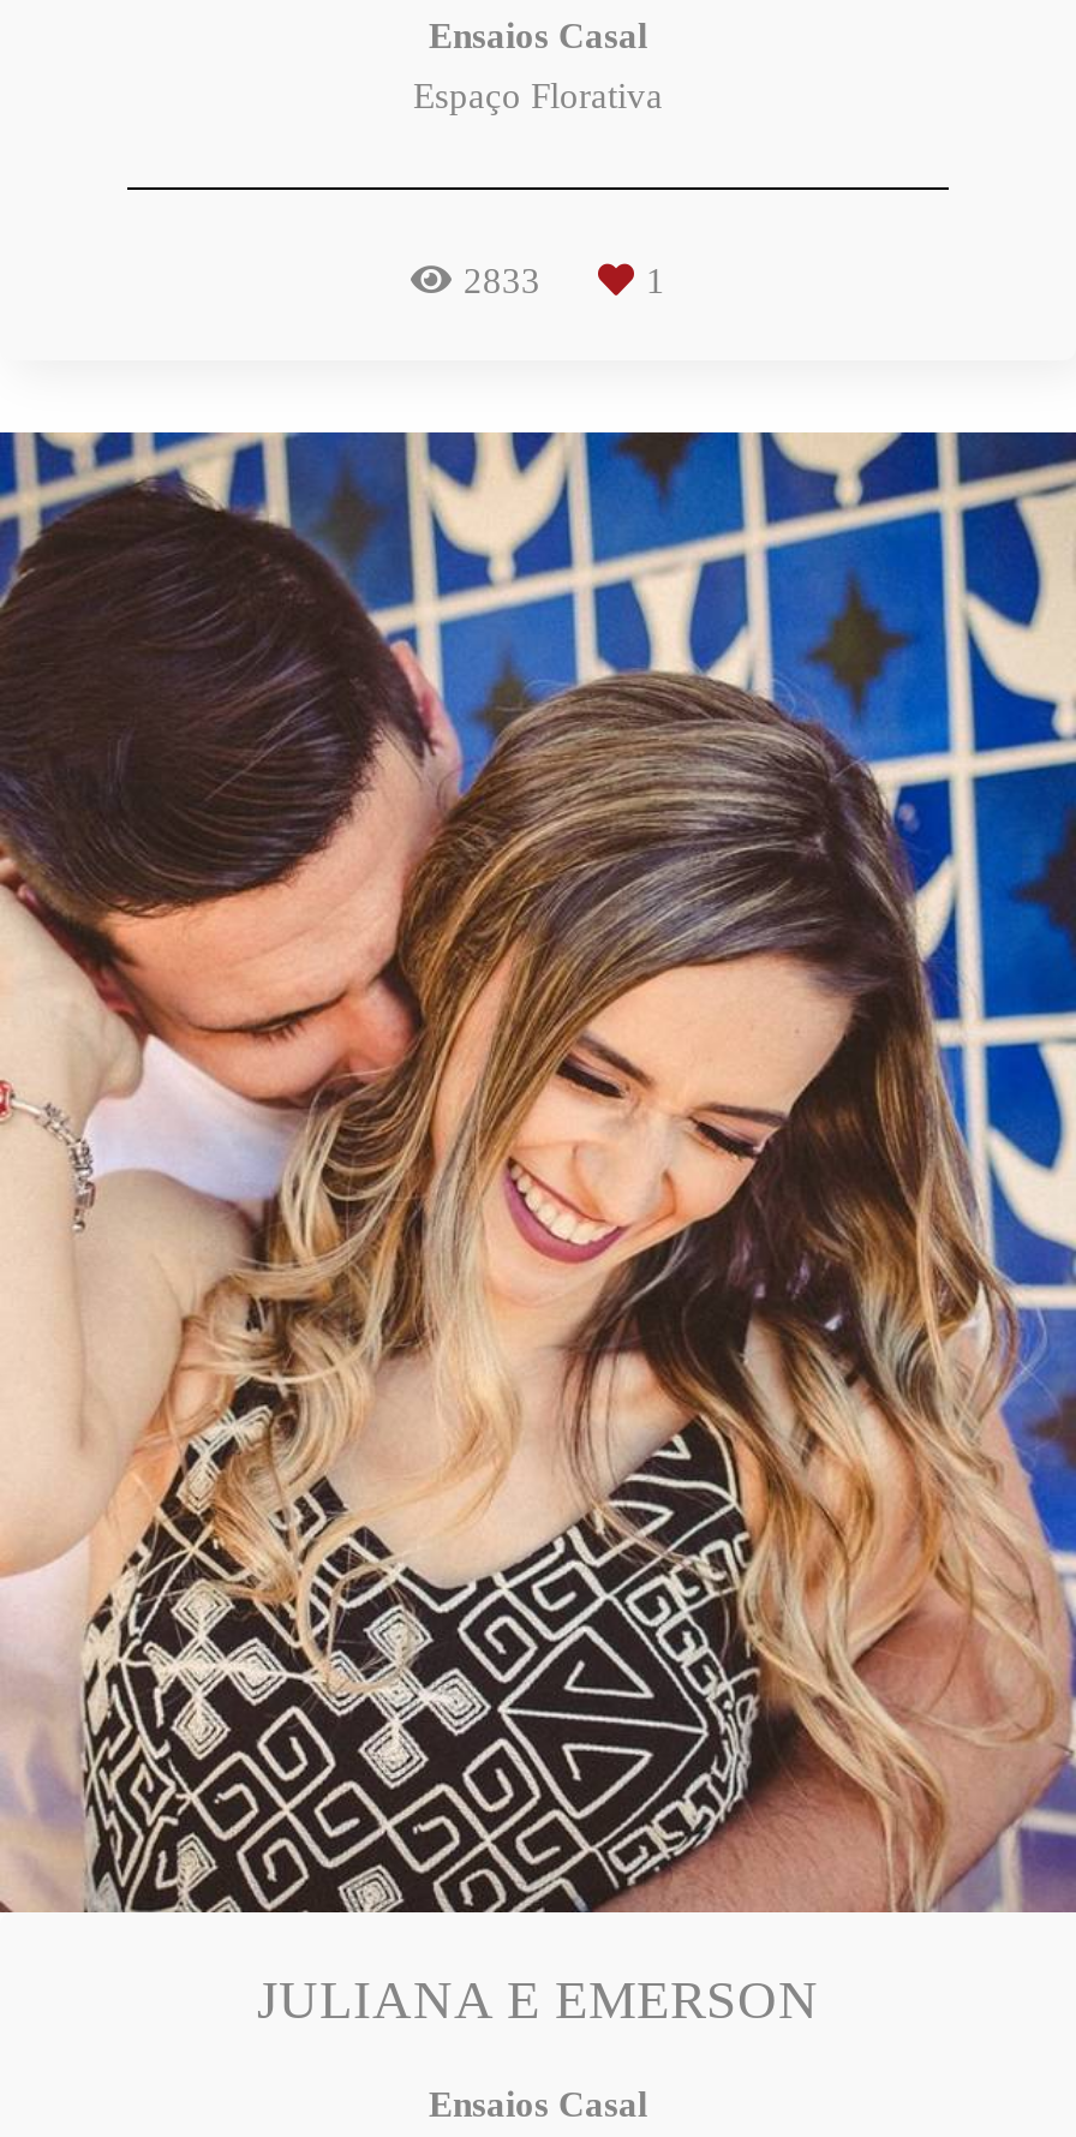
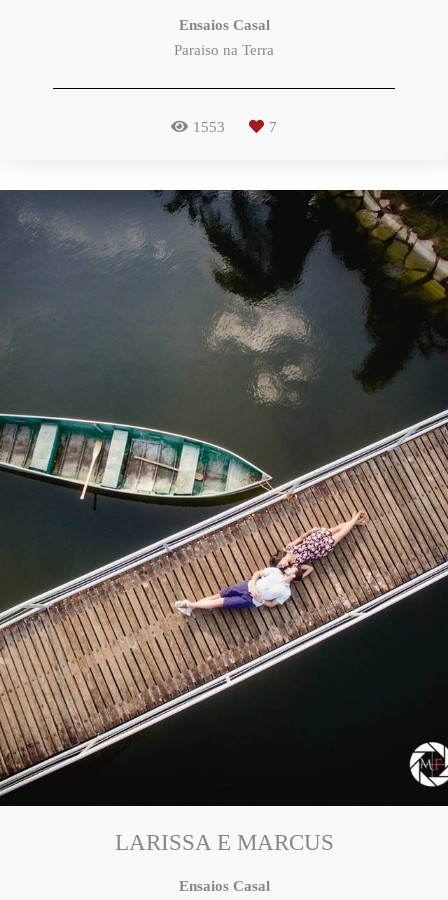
- Espaço Florativa
+ Paraiso na Terra

- 2833
- 1
+ 1553
+ 7

- [image]
- JULIANA E EMERSON
+ [image]
+ LARISSA E MARCUS
